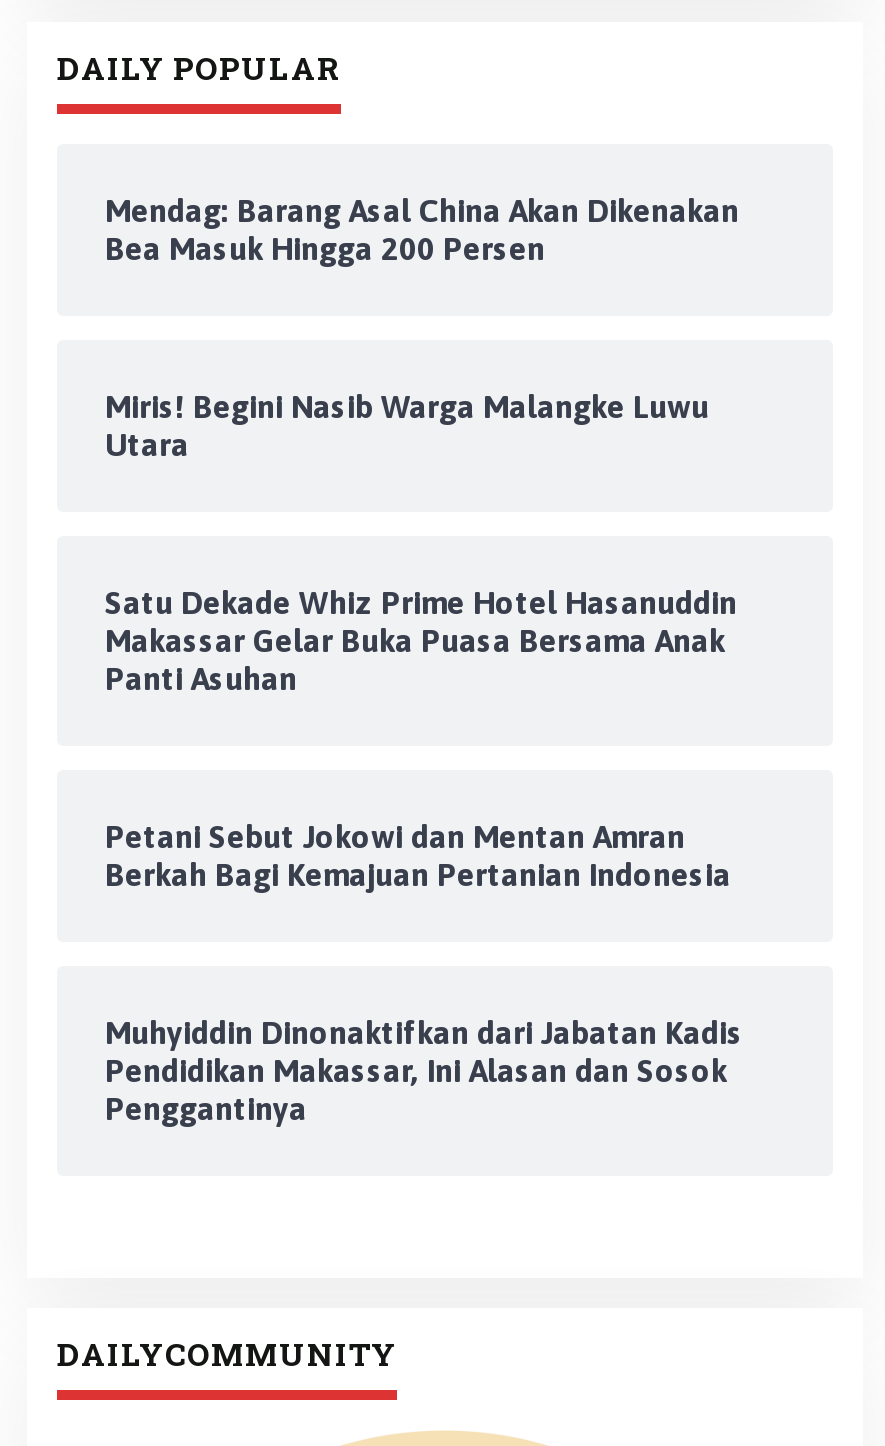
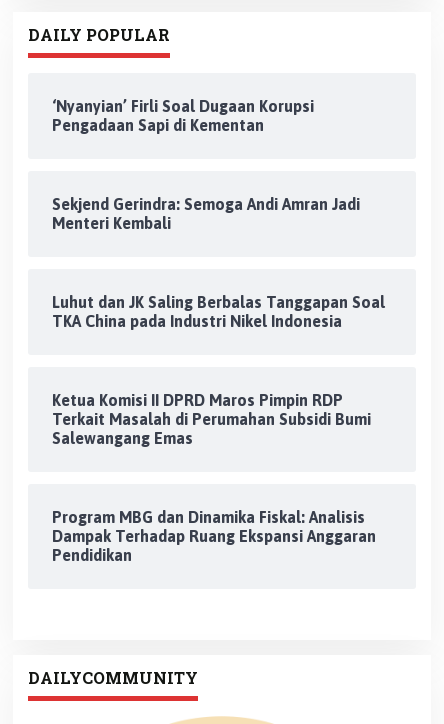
- Mendag: Barang Asal China Akan Dikenakan
- Bea Masuk Hingga 200 Persen
+ ‘Nyanyian’ Firli Soal Dugaan Korupsi
+ Pengadaan Sapi di Kementan

- Miris! Begini Nasib Warga Malangke Luwu
- Utara
+ Sekjend Gerindra: Semoga Andi Amran Jadi
+ Menteri Kembali

- Satu Dekade Whiz Prime Hotel Hasanuddin
- Makassar Gelar Buka Puasa Bersama Anak
- Panti Asuhan
+ Luhut dan JK Saling Berbalas Tanggapan Soal
+ TKA China pada Industri Nikel Indonesia

- Petani Sebut Jokowi dan Mentan Amran
- Berkah Bagi Kemajuan Pertanian Indonesia
+ Ketua Komisi II DPRD Maros Pimpin RDP
+ Terkait Masalah di Perumahan Subsidi Bumi
+ Salewangang Emas

- Muhyiddin Dinonaktifkan dari Jabatan Kadis
- Pendidikan Makassar, Ini Alasan dan Sosok
- Penggantinya
+ Program MBG dan Dinamika Fiskal: Analisis
+ Dampak Terhadap Ruang Ekspansi Anggaran
+ Pendidikan
